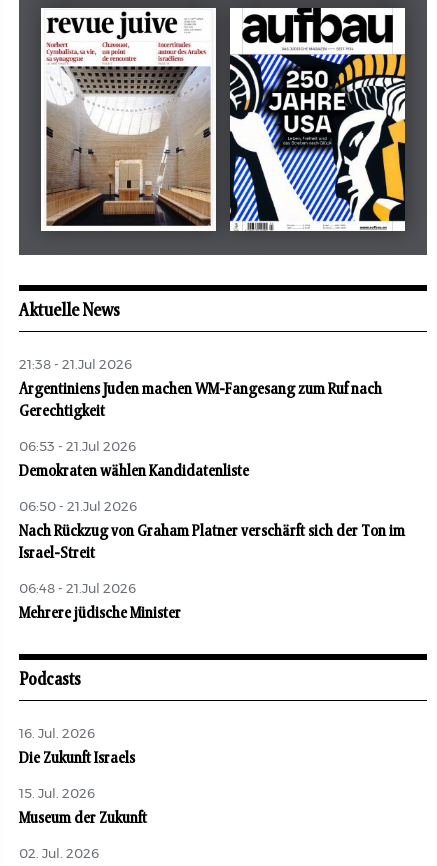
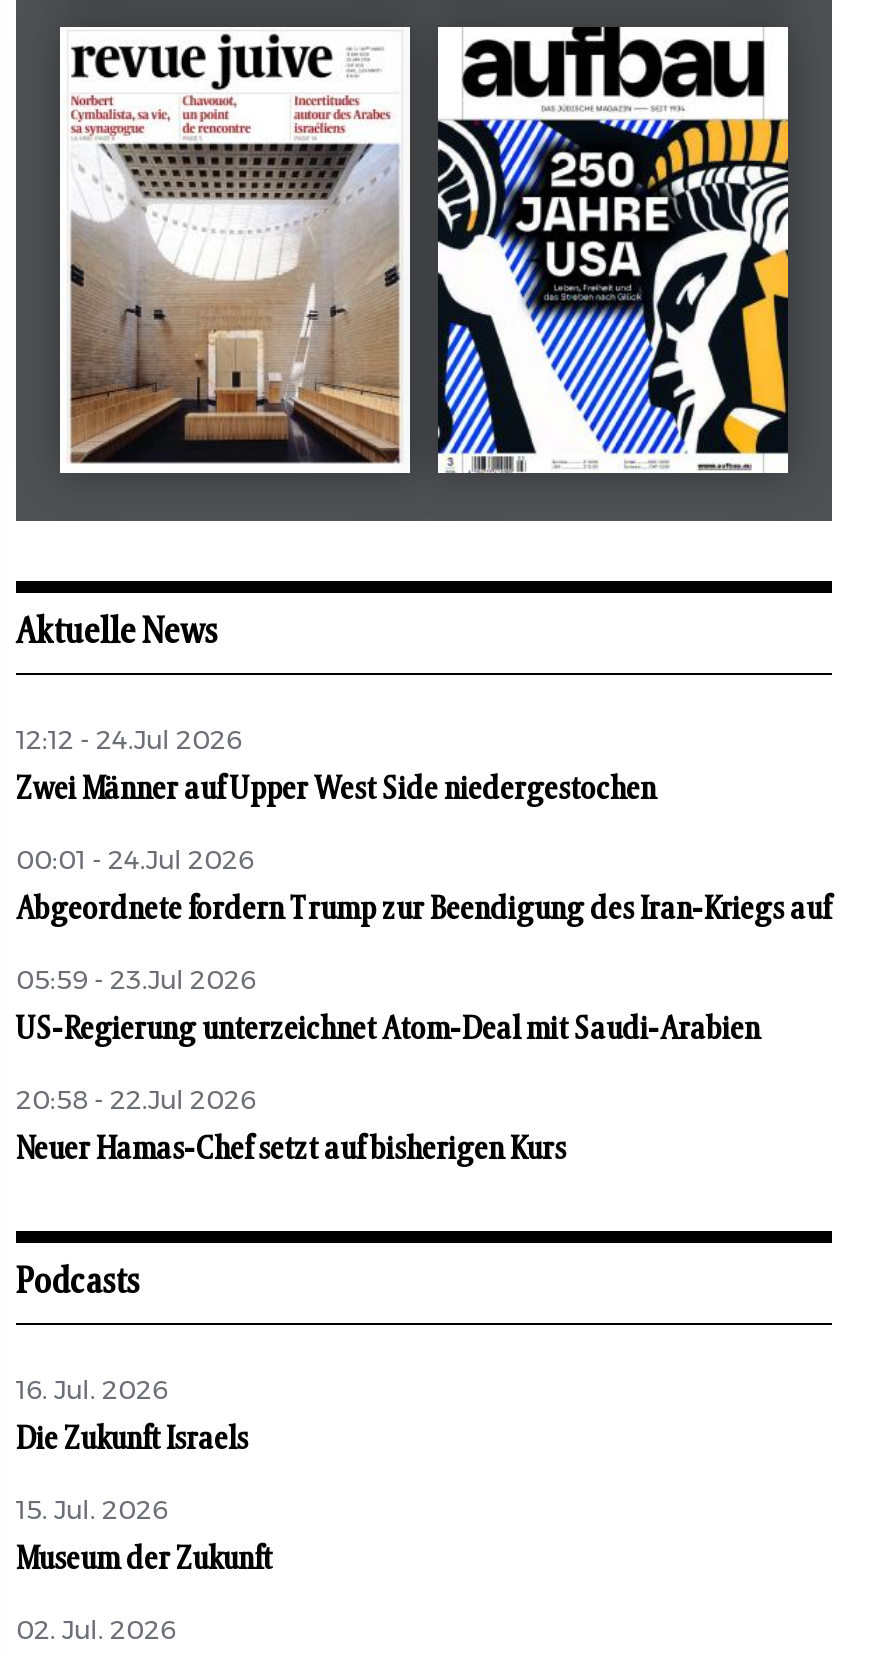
- 21:38 - 21.Jul 2026
+ 12:12 - 24.Jul 2026

- Argentiniens Juden machen WM-Fangesang zum Ruf nach
- Gerechtigkeit
+ Zwei Männer auf Upper West Side niedergestochen

- 06:53 - 21.Jul 2026
+ 00:01 - 24.Jul 2026

- Demokraten wählen Kandidatenliste
+ Abgeordnete fordern Trump zur Beendigung des Iran-Kriegs auf

- 06:50 - 21.Jul 2026
+ 05:59 - 23.Jul 2026

- Nach Rückzug von Graham Platner verschärft sich der Ton im
- Israel-Streit
+ US-Regierung unterzeichnet Atom-Deal mit Saudi-Arabien

- 06:48 - 21.Jul 2026
+ 20:58 - 22.Jul 2026

- Mehrere jüdische Minister
+ Neuer Hamas-Chef setzt auf bisherigen Kurs
